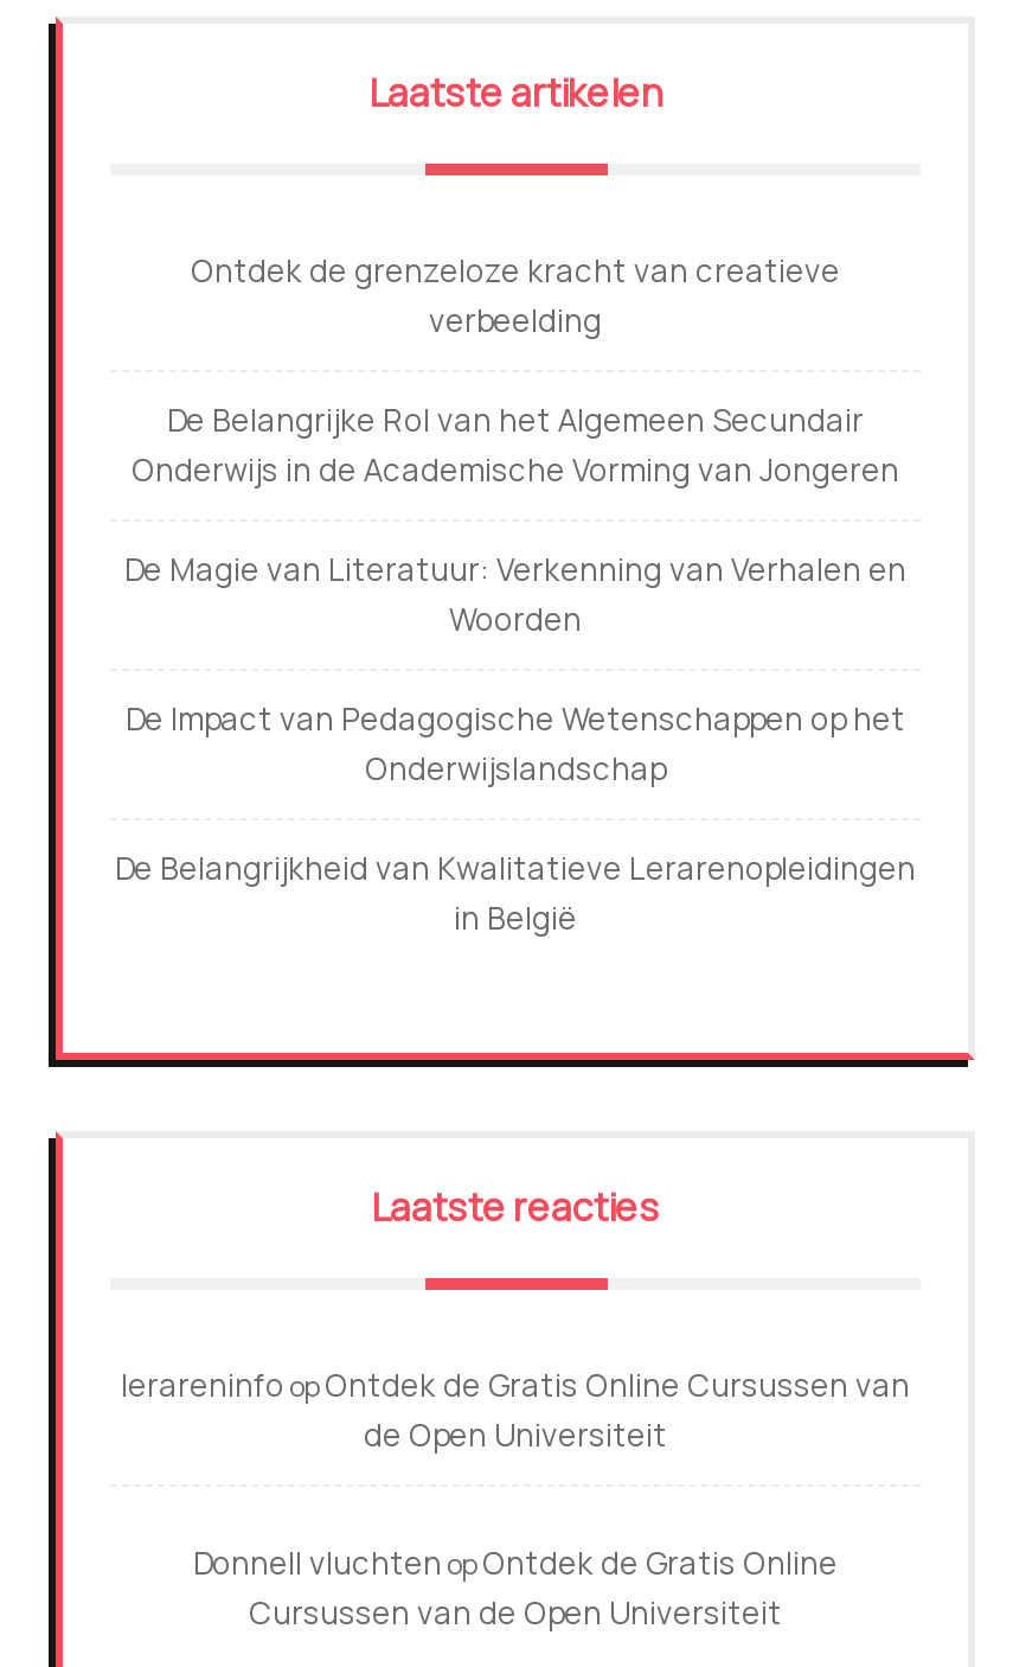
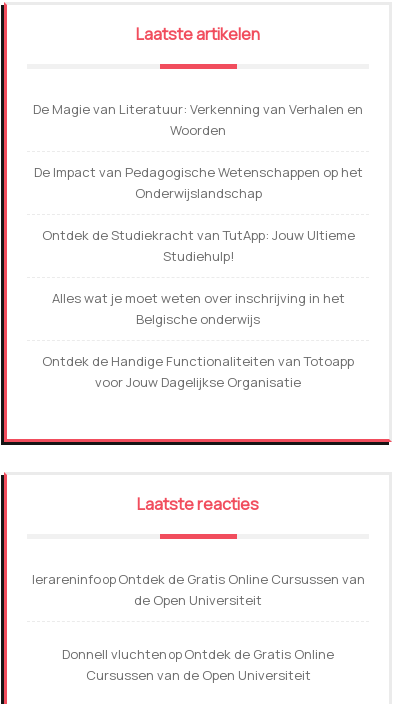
- Ontdek de grenzeloze kracht van creatieve
- verbeelding
- De Belangrijke Rol van het Algemeen Secundair
- Onderwijs in de Academische Vorming van Jongeren

moved up: De Magie van Literatuur: Verkenning van Verhalen en | Woorden | De Impact van Pedagogische Wetenschappen op het | Onderwijslandschap

- De Belangrijkheid van Kwalitatieve Lerarenopleidingen
- in België
+ Ontdek de Studiekracht van TutApp: Jouw Ultieme
+ Studiehulp!
+ Alles wat je moet weten over inschrijving in het
+ Belgische onderwijs
+ Ontdek de Handige Functionaliteiten van Totoapp
+ voor Jouw Dagelijkse Organisatie
